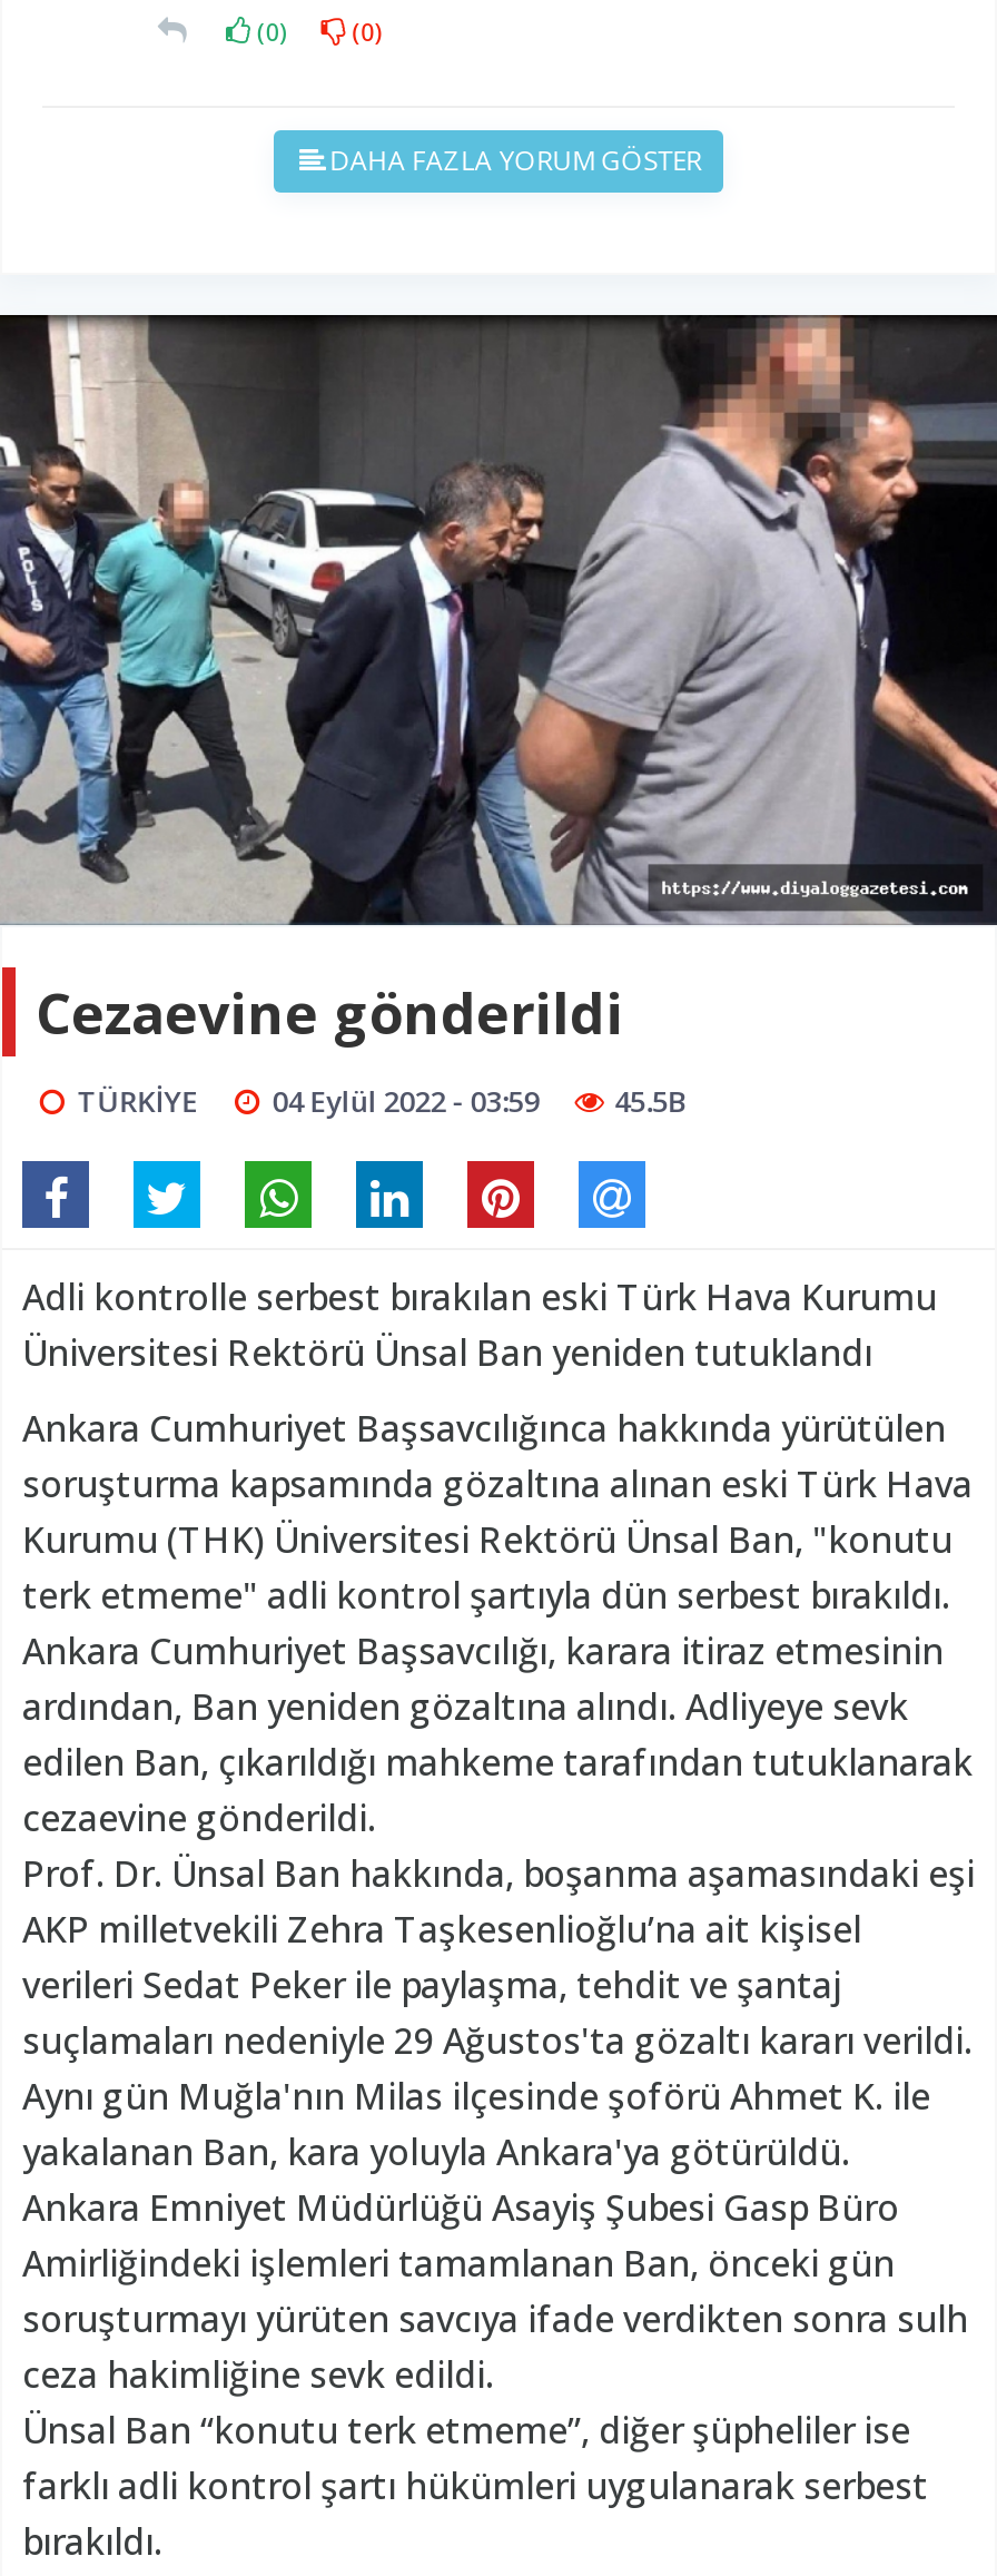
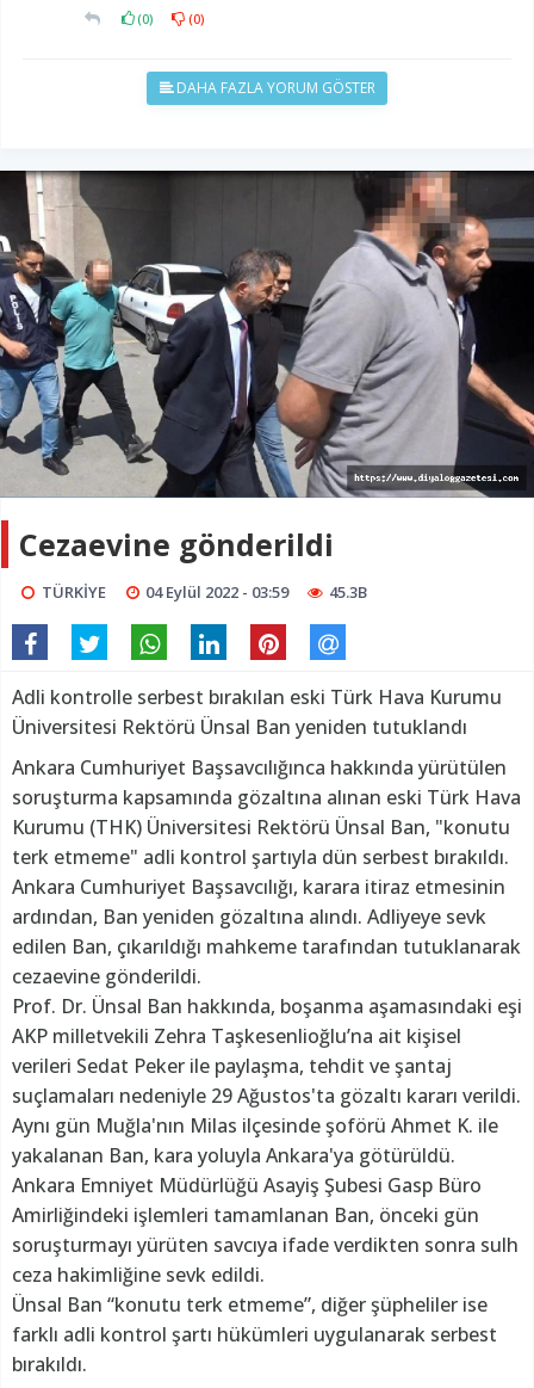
- TÜRKİYE 04 Eylül 2022 - 03:59 45.5B
+ TÜRKİYE 04 Eylül 2022 - 03:59 45.3B
